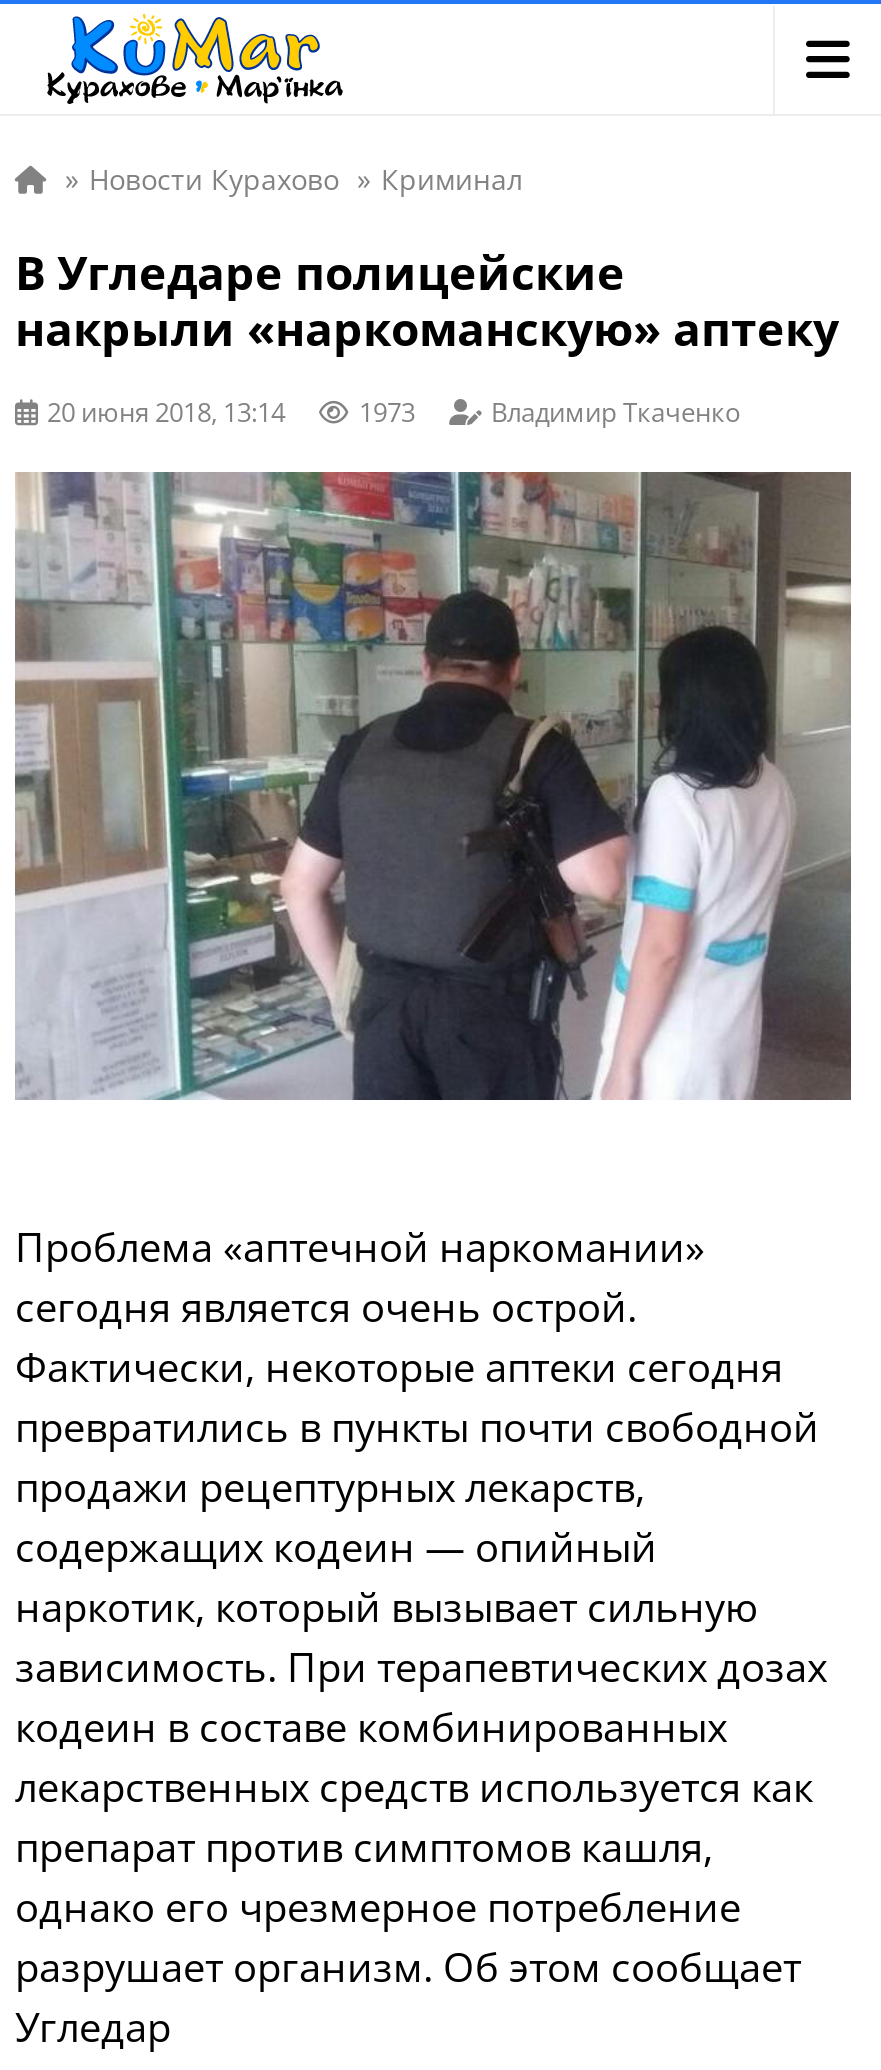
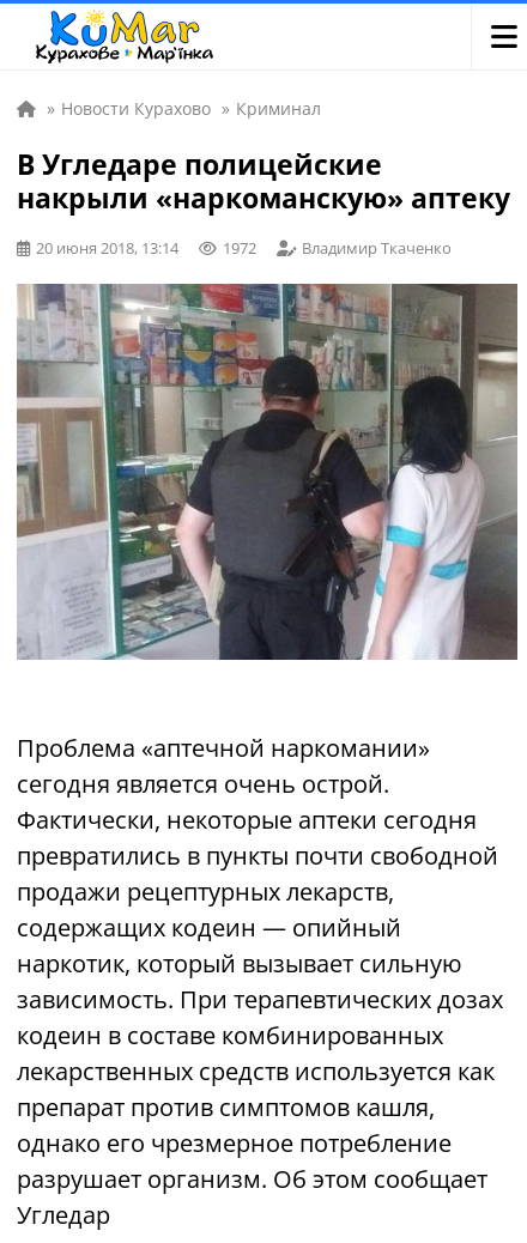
- 1973
+ 1972
